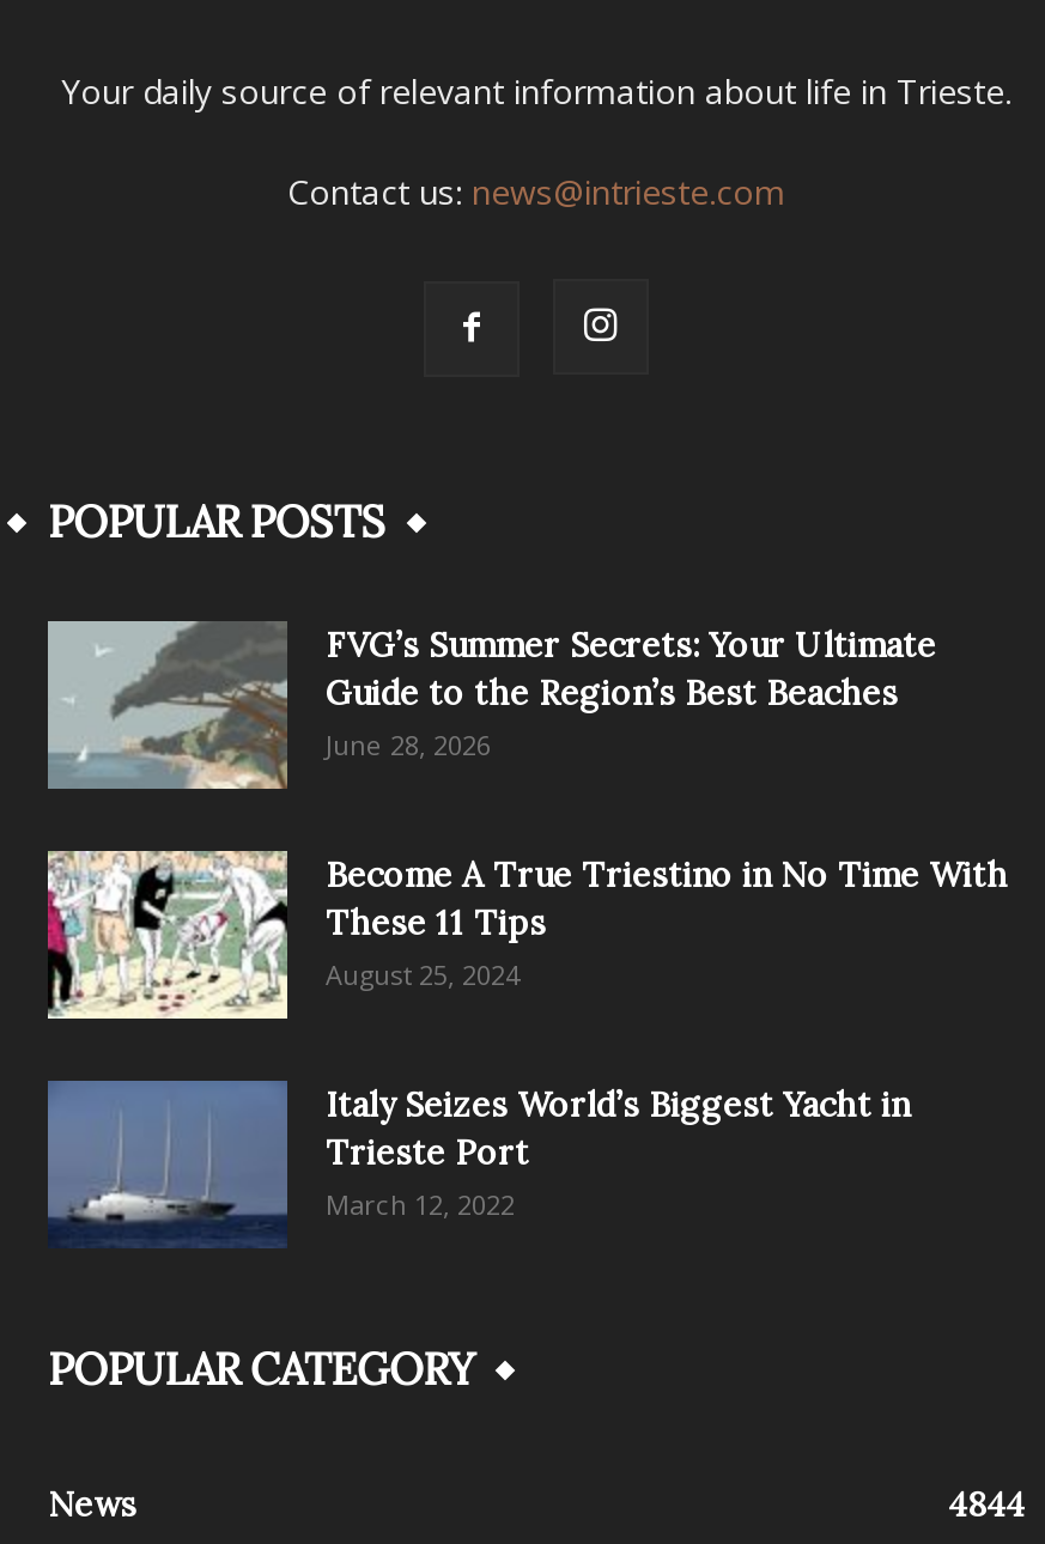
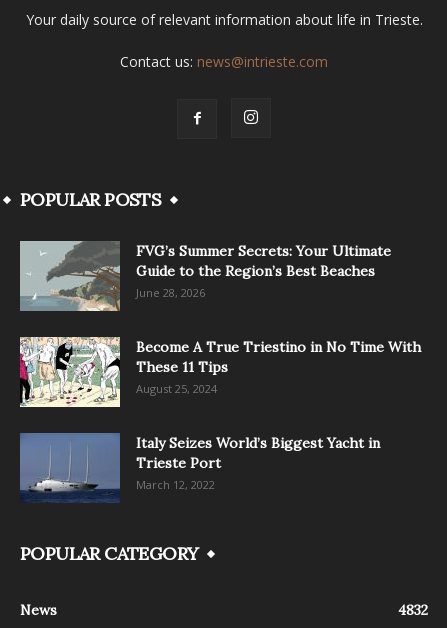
- 4844
+ 4832
